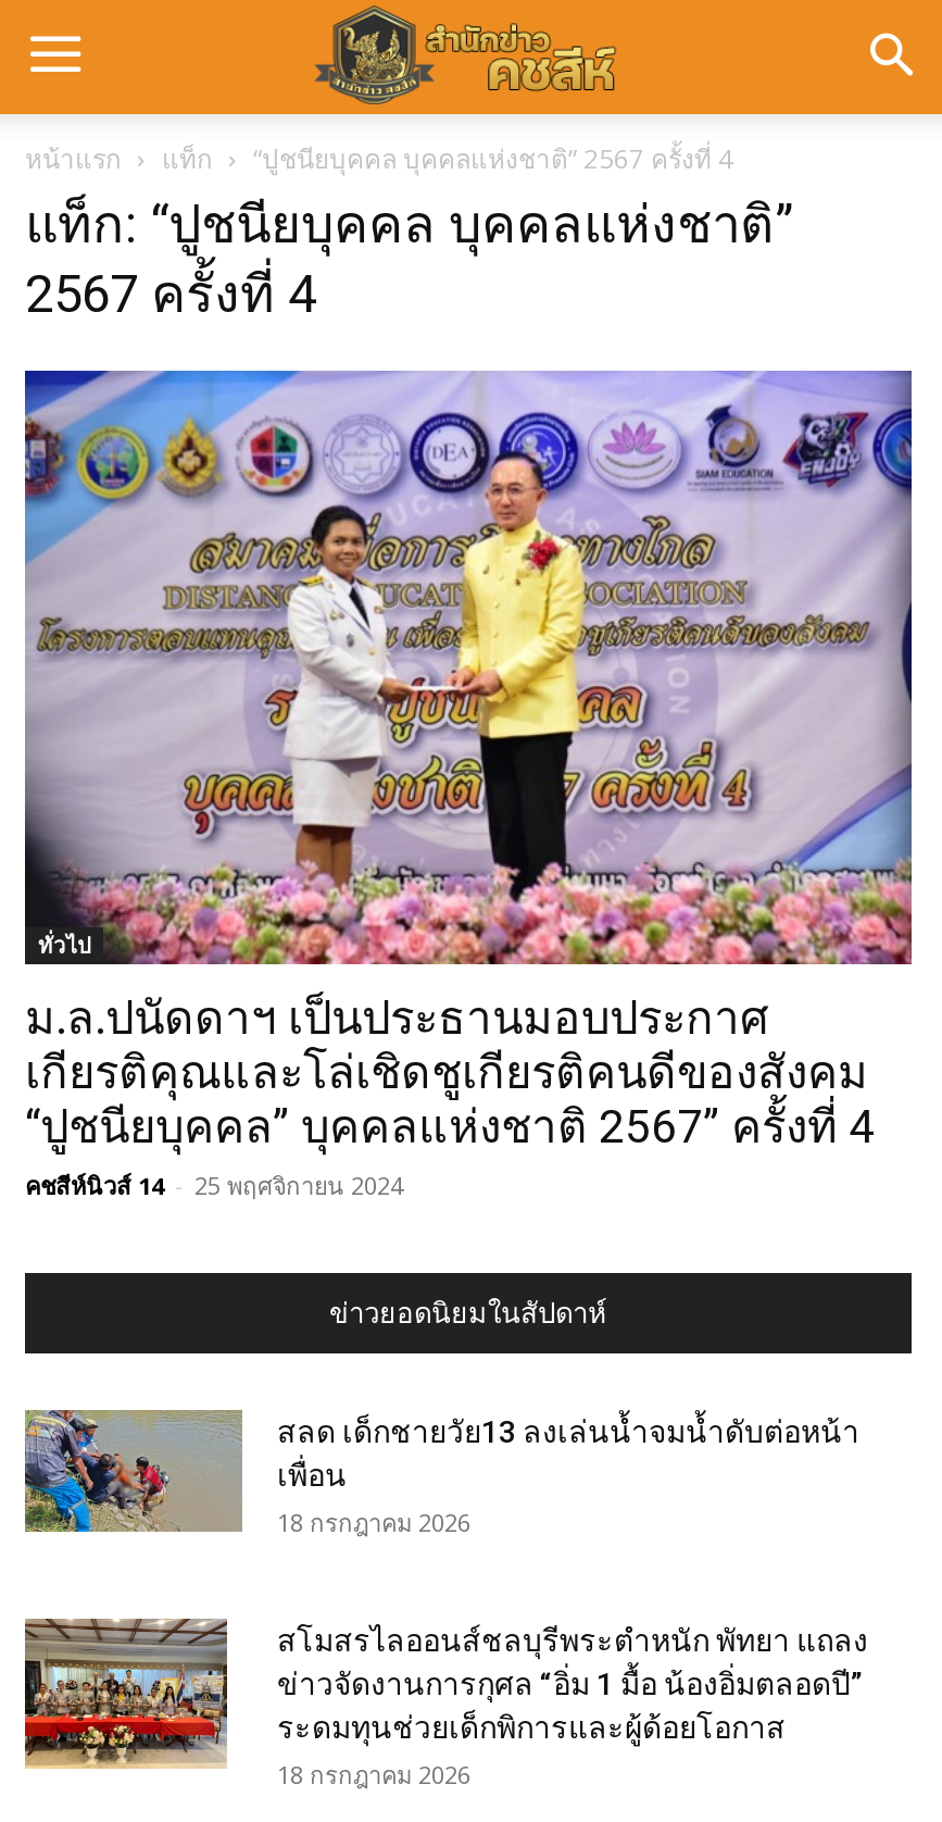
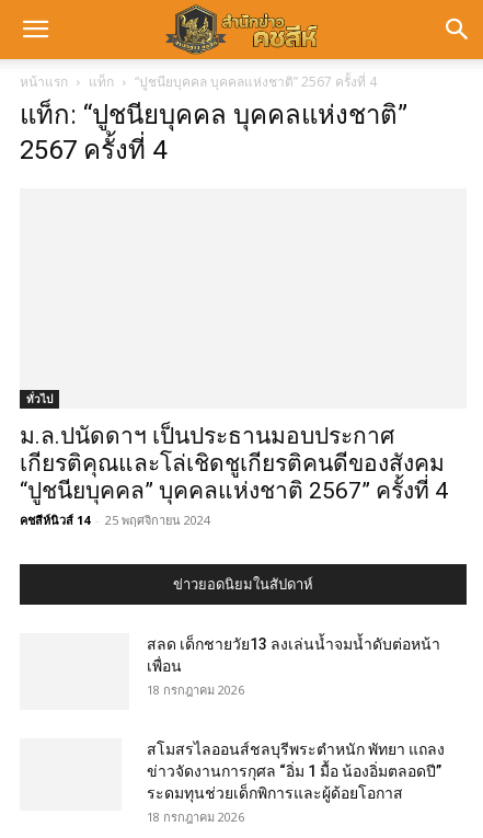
- [image]

- [image]

- [image]
